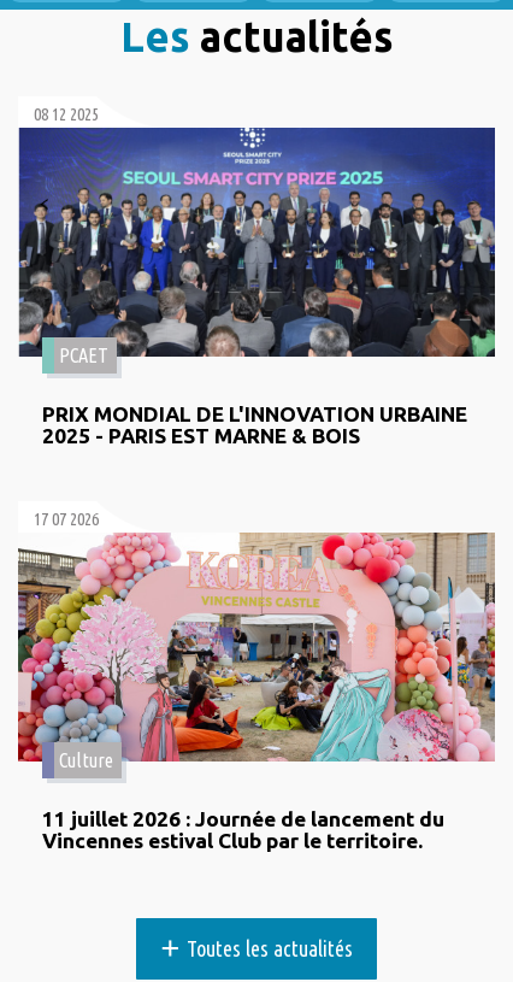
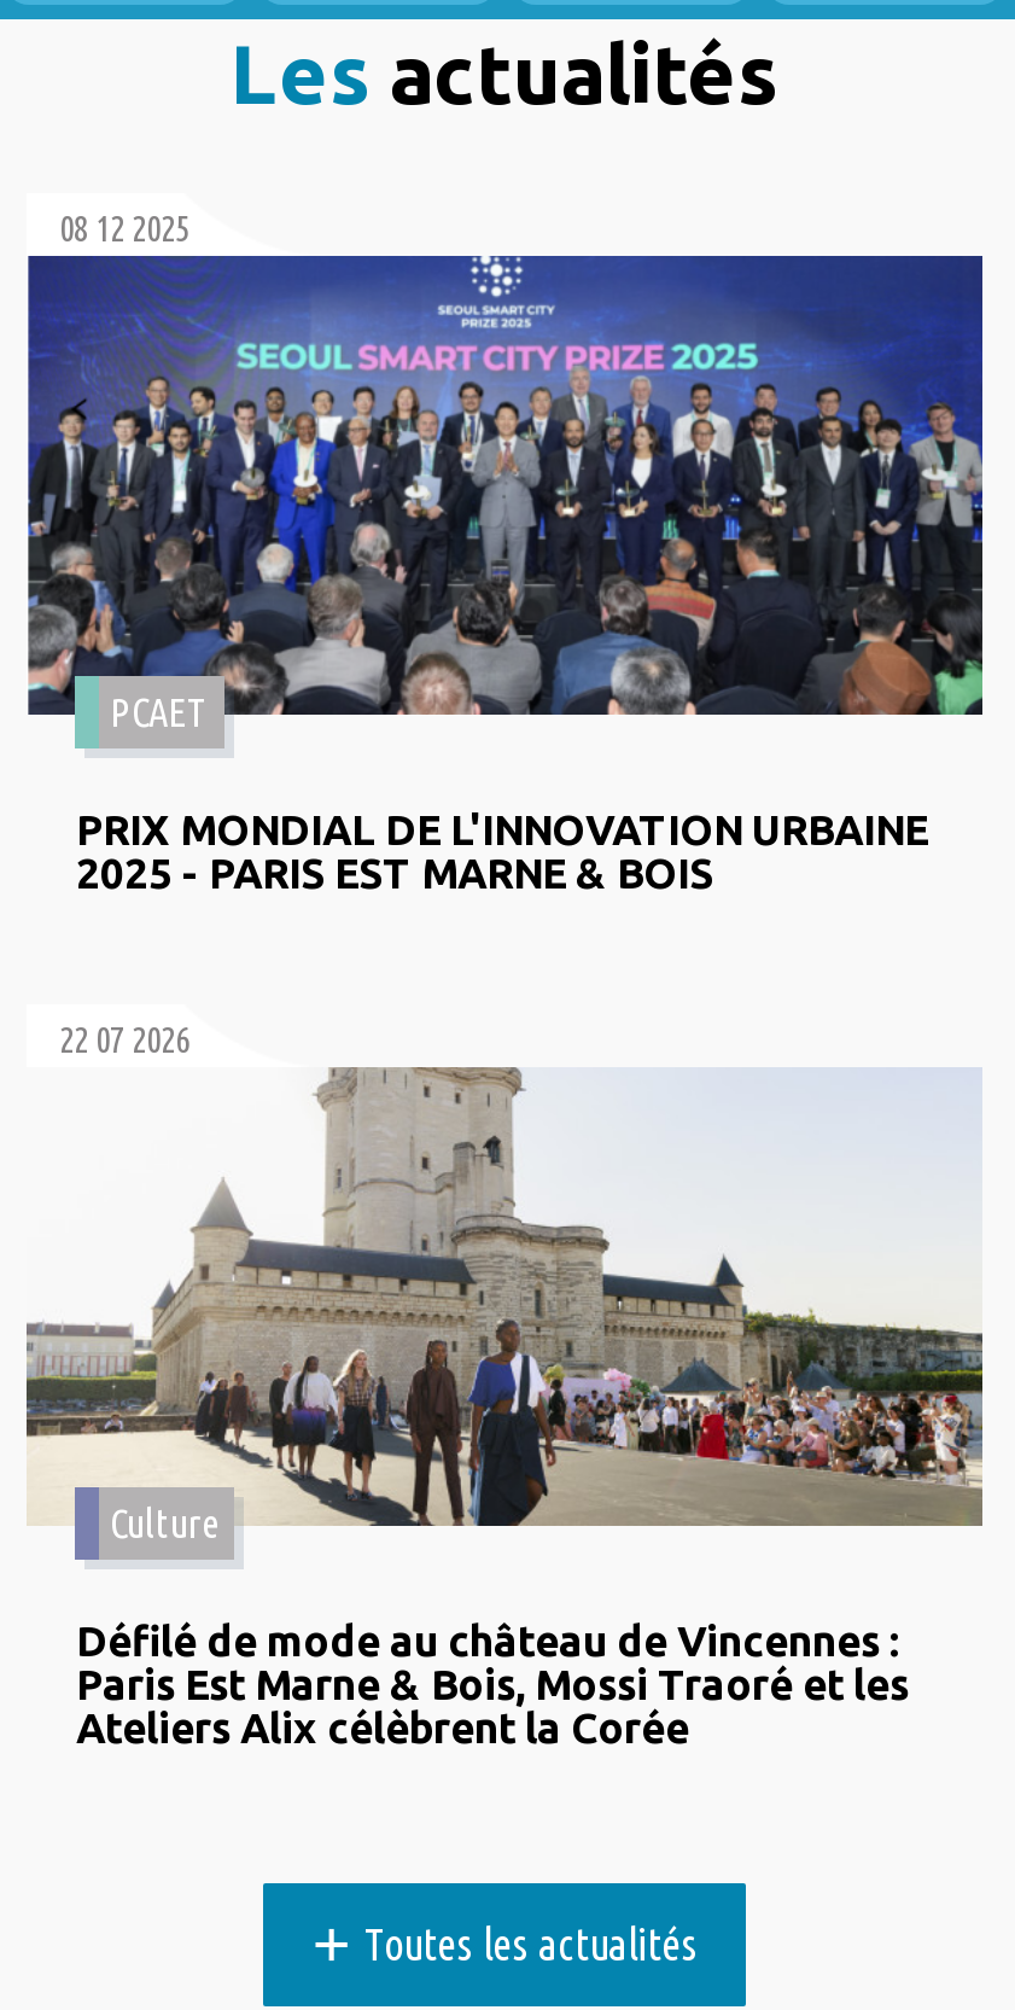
- 17 07 2026
+ 22 07 2026

- [image]
- 11 juillet 2026 : Journée de lancement du
- Vincennes estival Club par le territoire.
+ [image]
+ Défilé de mode au château de Vincennes :
+ Paris Est Marne & Bois, Mossi Traoré et les
+ Ateliers Alix célèbrent la Corée
